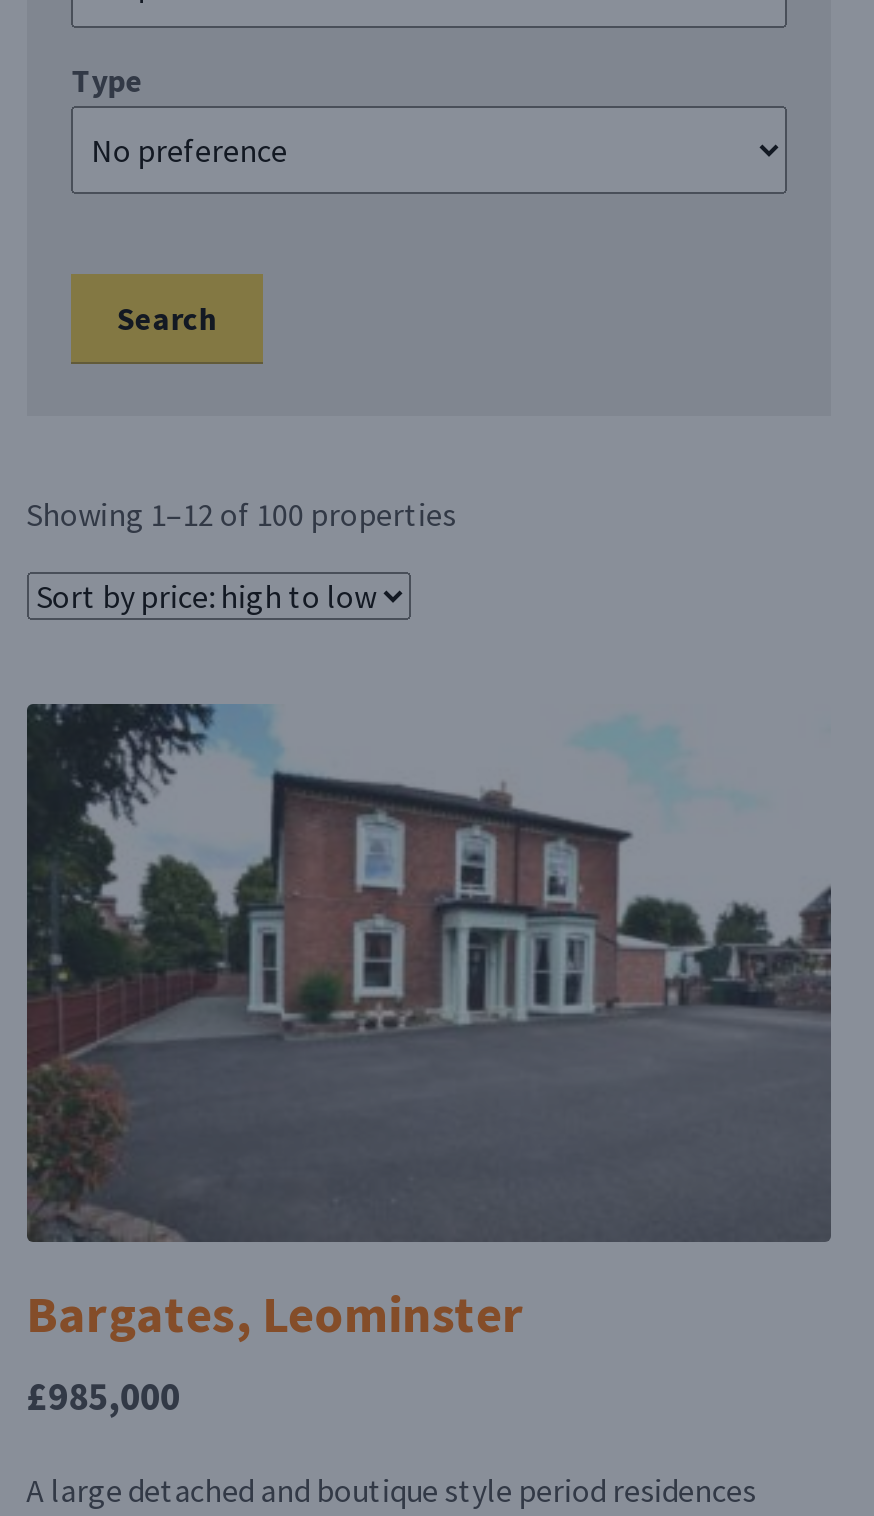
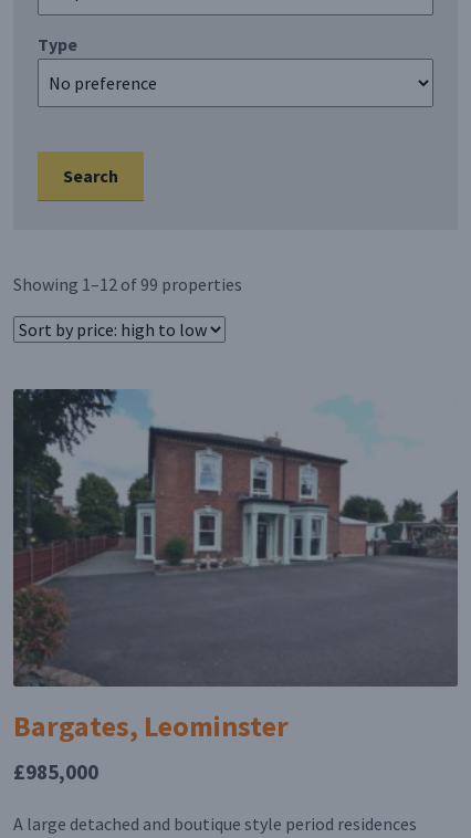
- Showing 1–12 of 100 properties
+ Showing 1–12 of 99 properties
